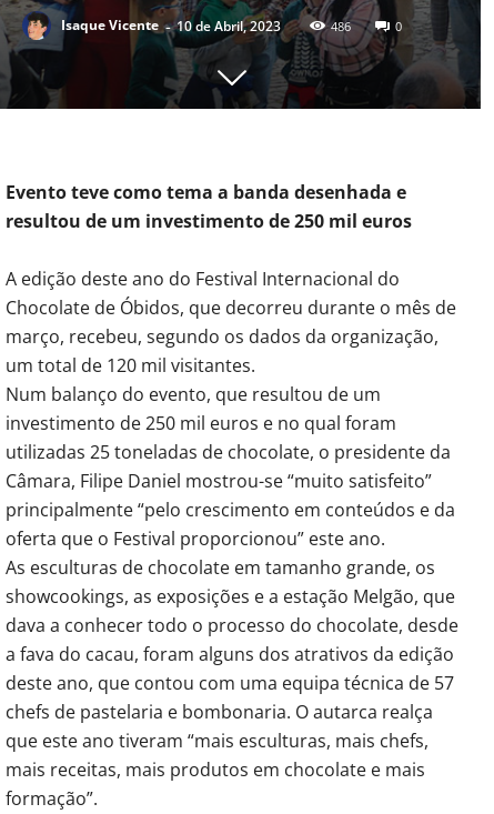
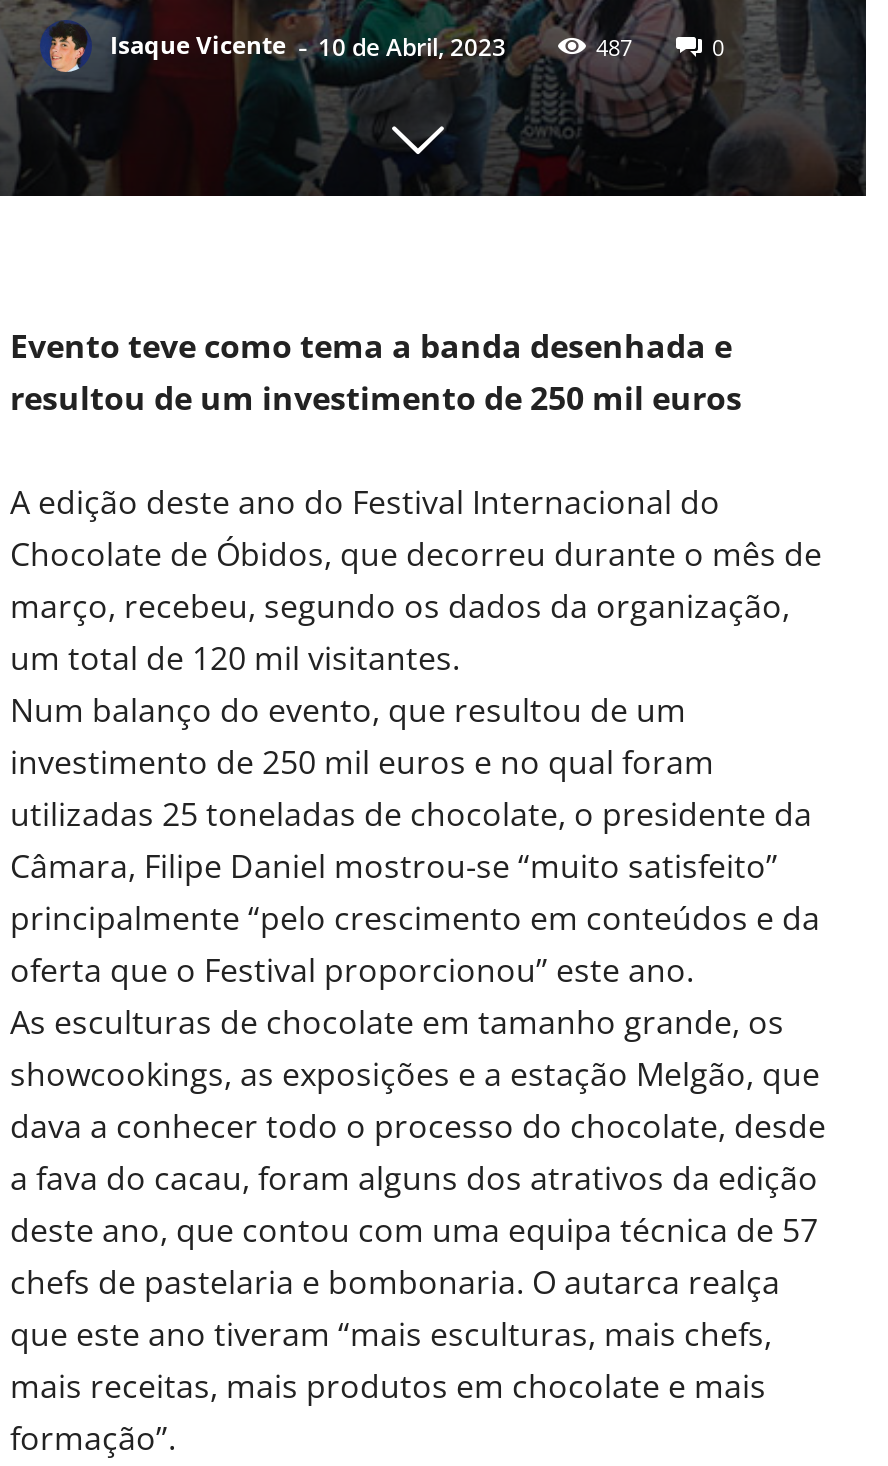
- 486
+ 487
